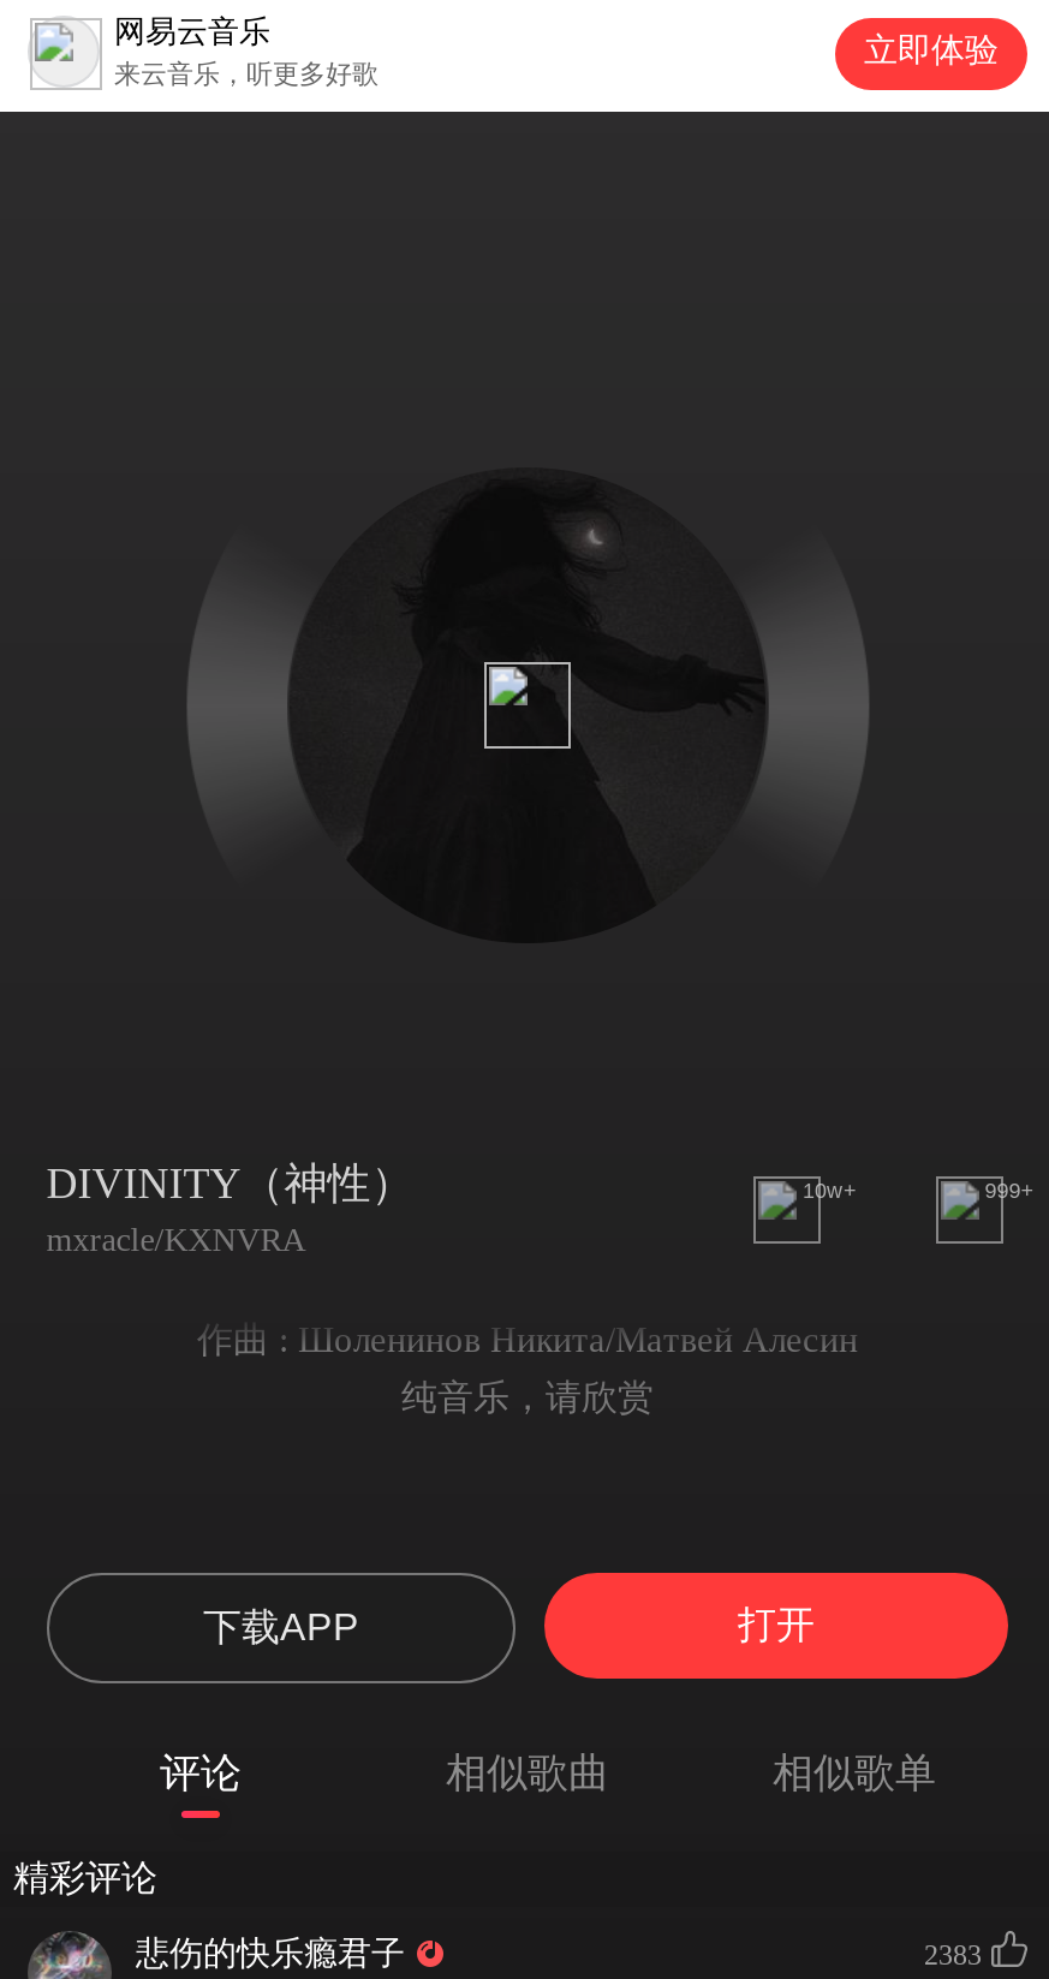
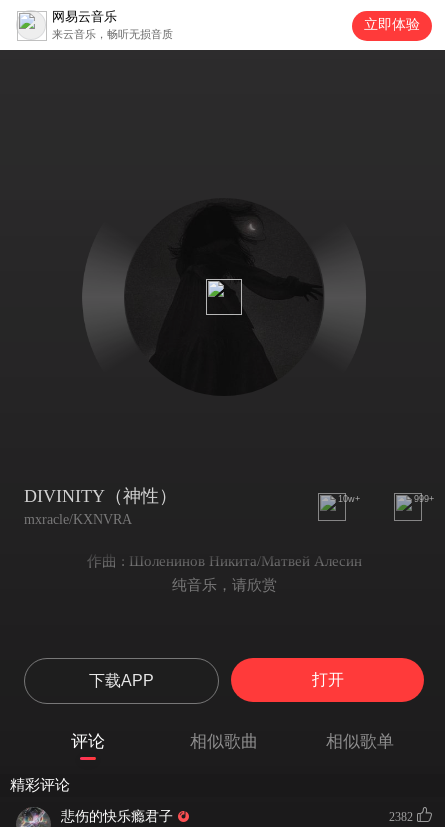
- 来云音乐，听更多好歌
+ 来云音乐，畅听无损音质

- 2383
+ 2382
